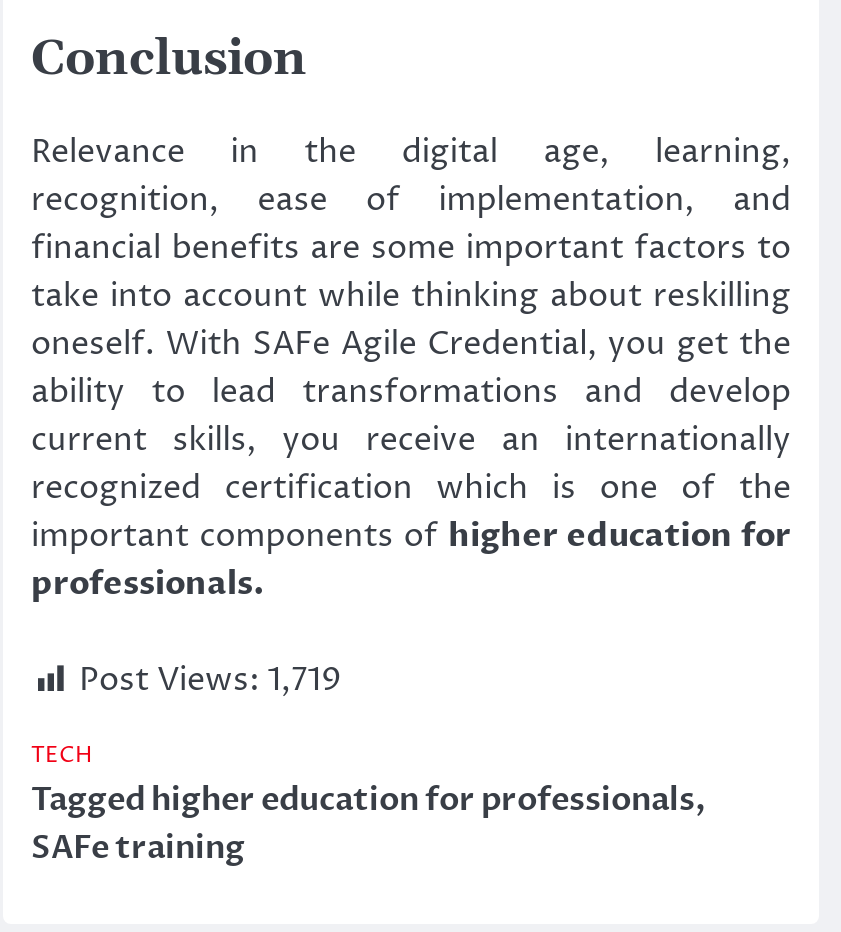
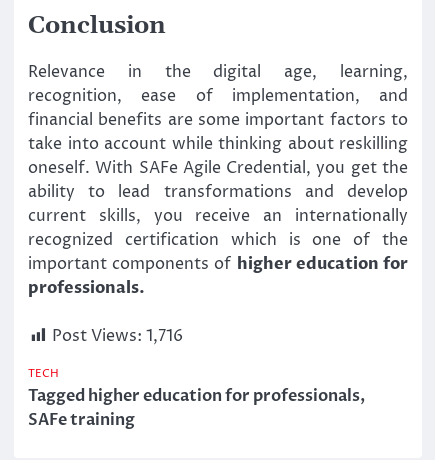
- Post Views: 1,719
+ Post Views: 1,716
